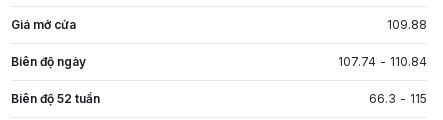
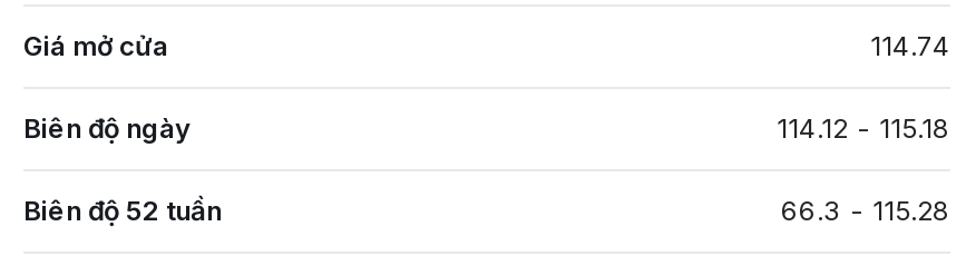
- 109.88
+ 114.74

- 107.74 - 110.84
+ 114.12 - 115.18

- 66.3 - 115
+ 66.3 - 115.28
